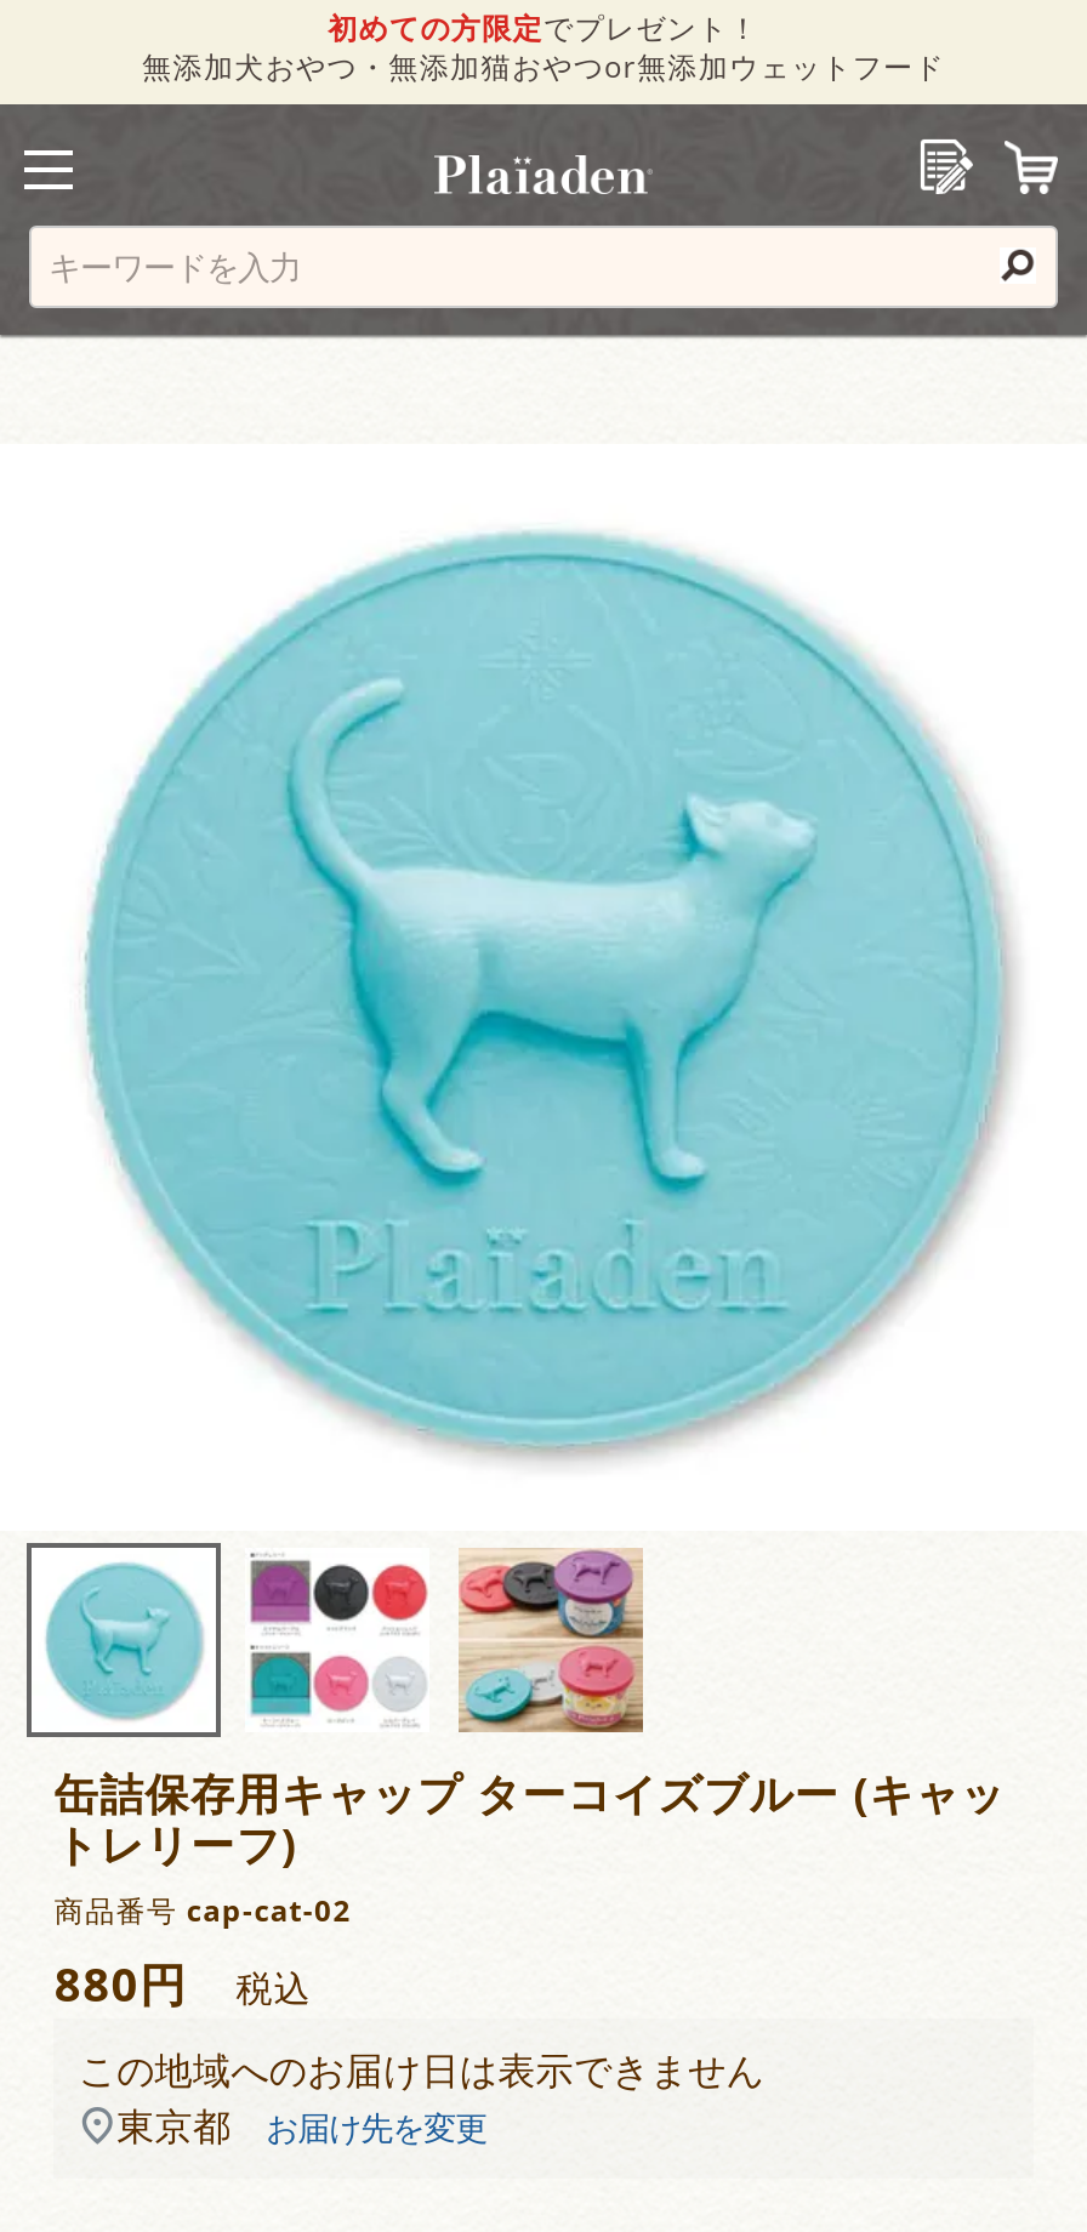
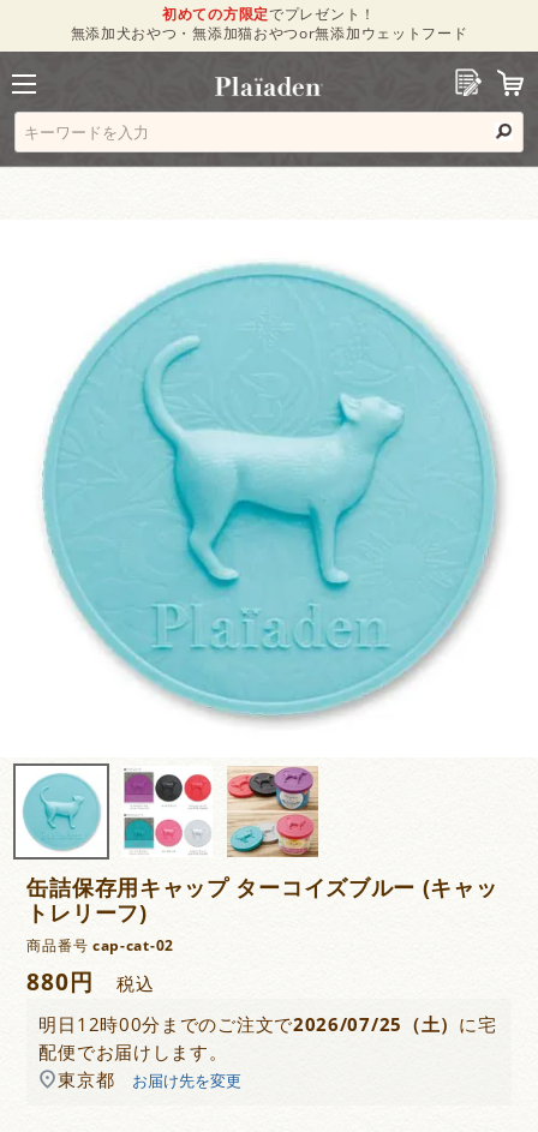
- この地域へのお届け日は表示できません
+ 明日12時00分までのご注文で2026/07/25（土）に宅
+ 配便でお届けします。
